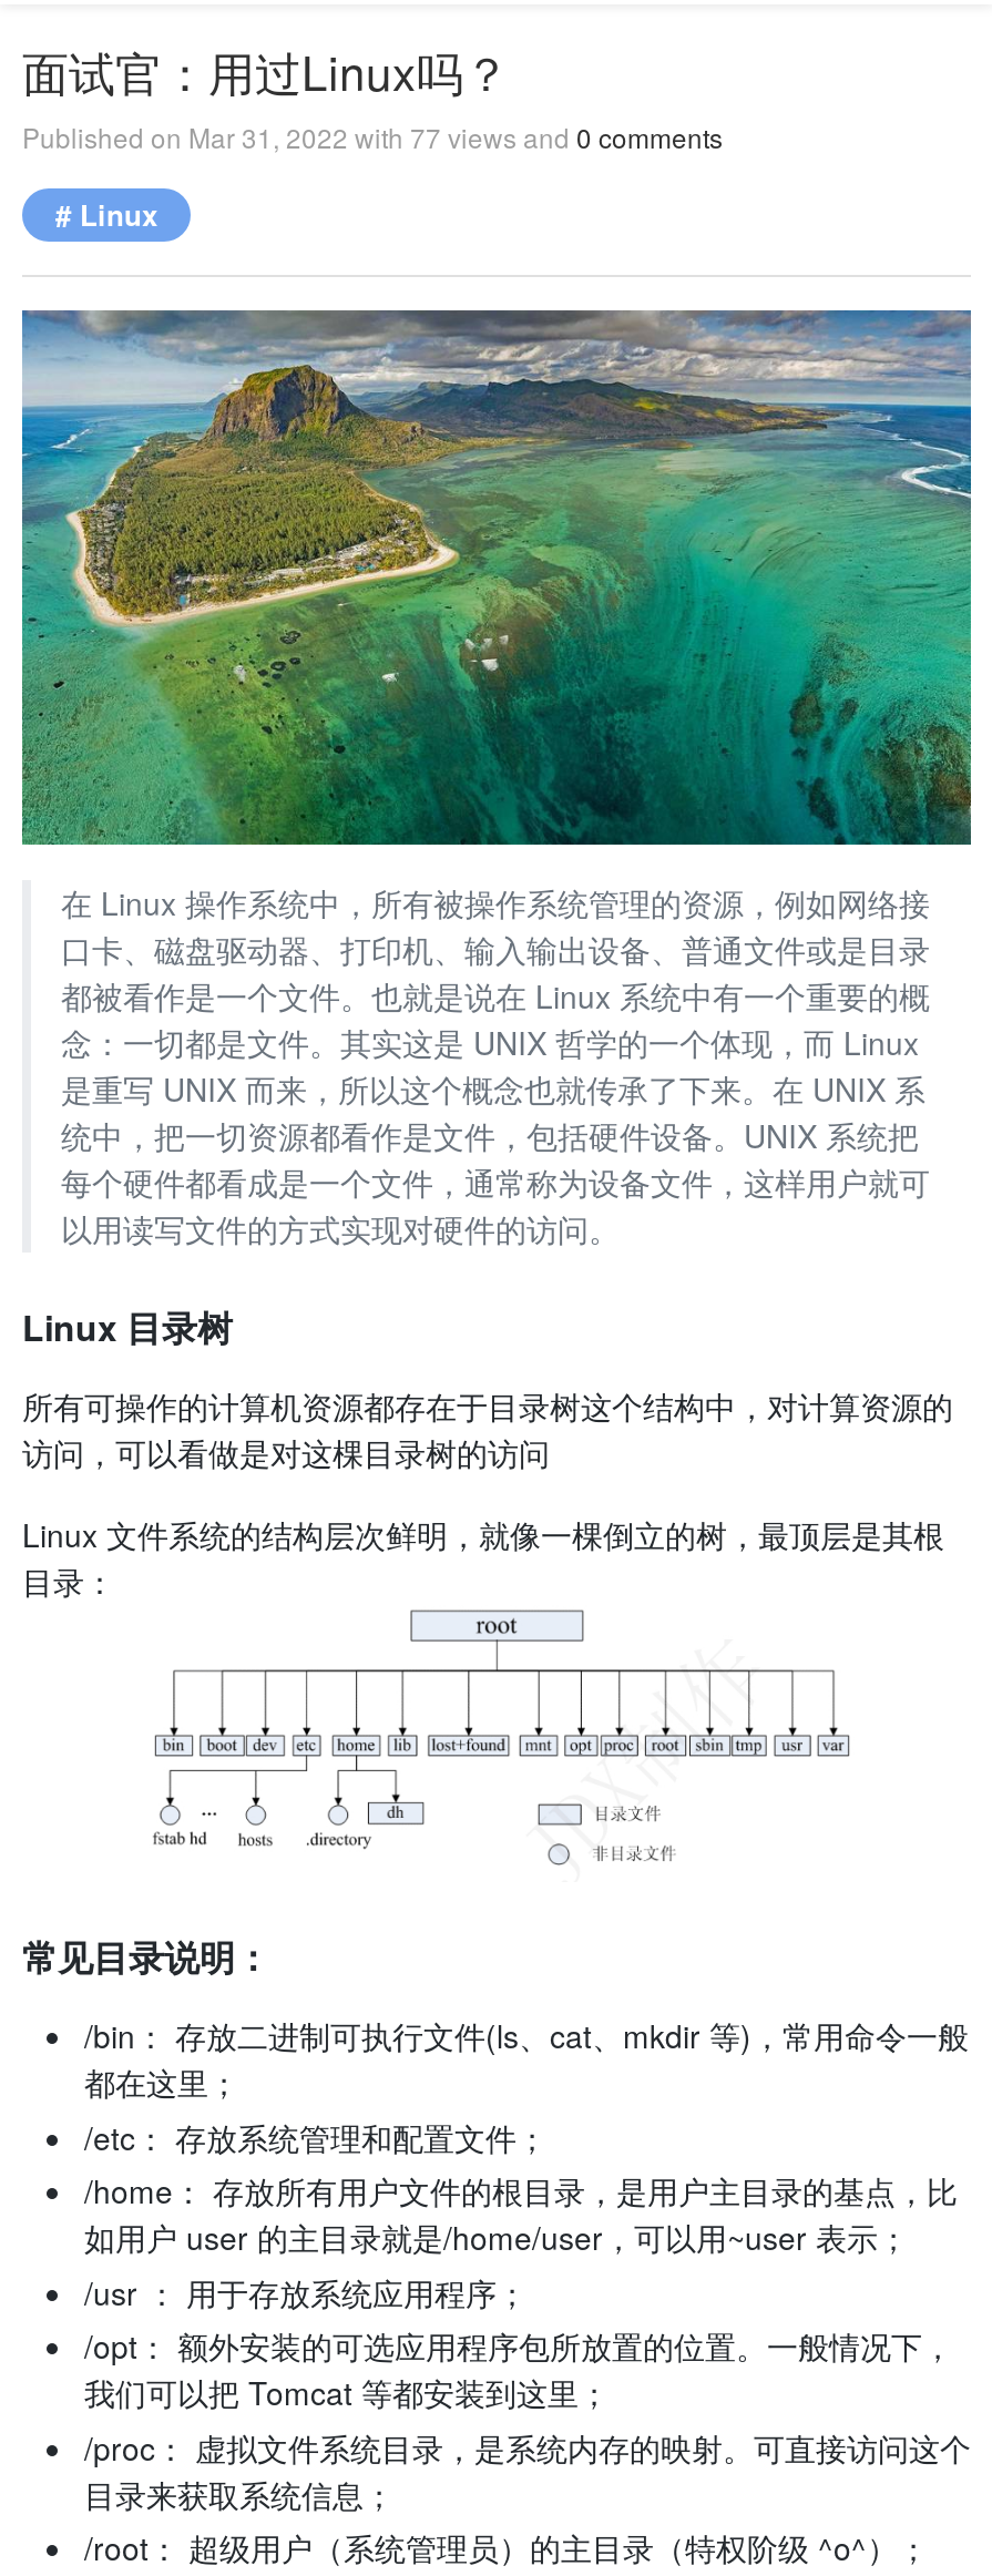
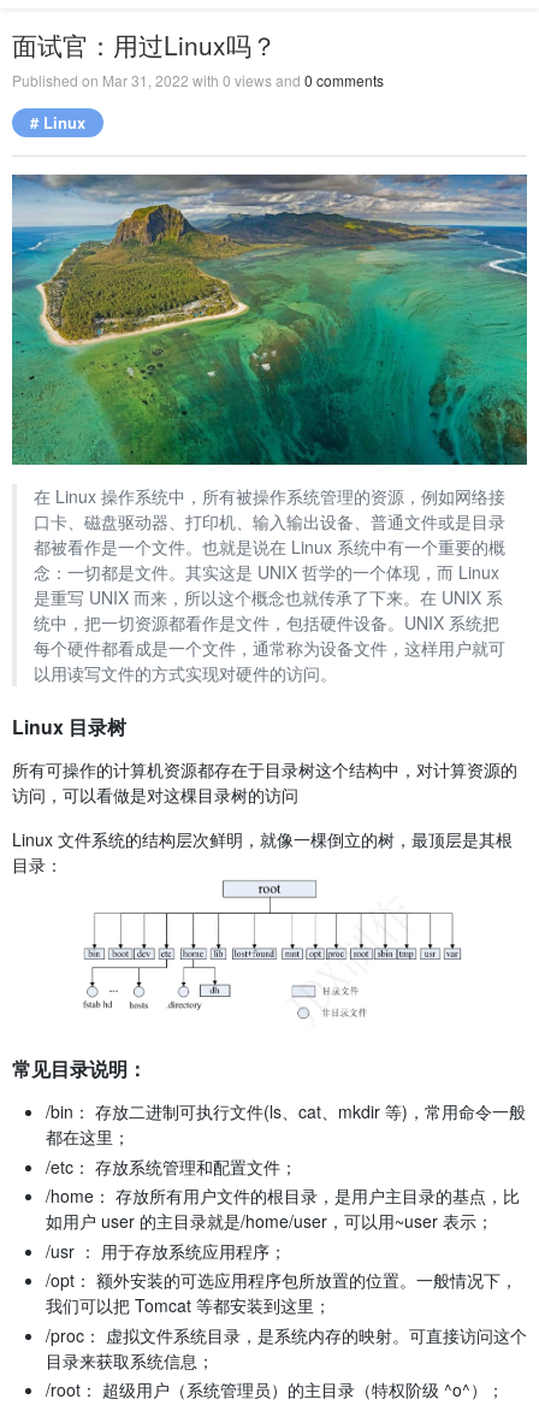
- Published on Mar 31, 2022 with 77 views and 0 comments
+ Published on Mar 31, 2022 with 0 views and 0 comments
